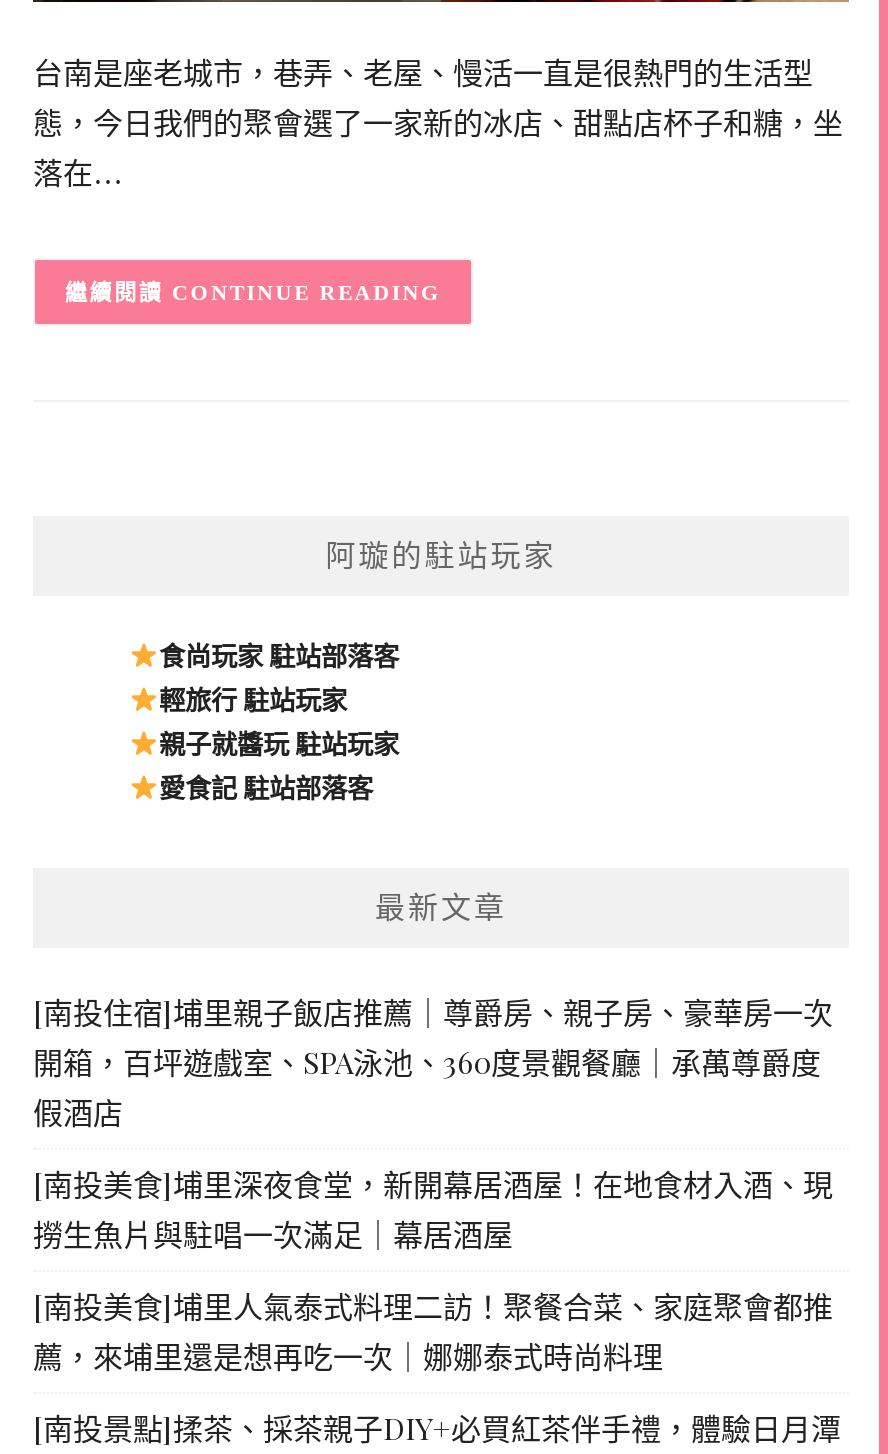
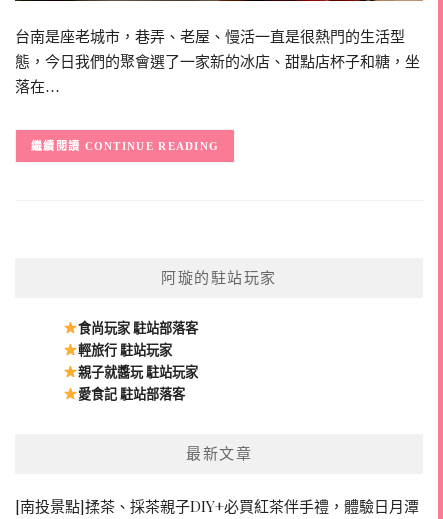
- [南投住宿]埔里親子飯店推薦｜尊爵房、親子房、豪華房一次
- 開箱，百坪遊戲室、SPA泳池、360度景觀餐廳｜承萬尊爵度
- 假酒店
- [南投美食]埔里深夜食堂，新開幕居酒屋！在地食材入酒、現
- 撈生魚片與駐唱一次滿足｜幕居酒屋
- [南投美食]埔里人氣泰式料理二訪！聚餐合菜、家庭聚會都推
- 薦，來埔里還是想再吃一次｜娜娜泰式時尚料理
